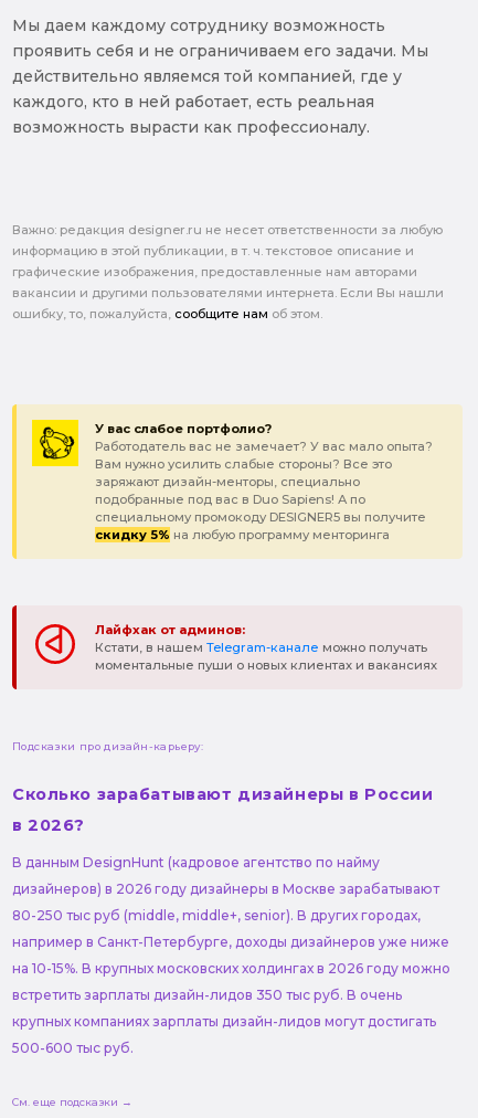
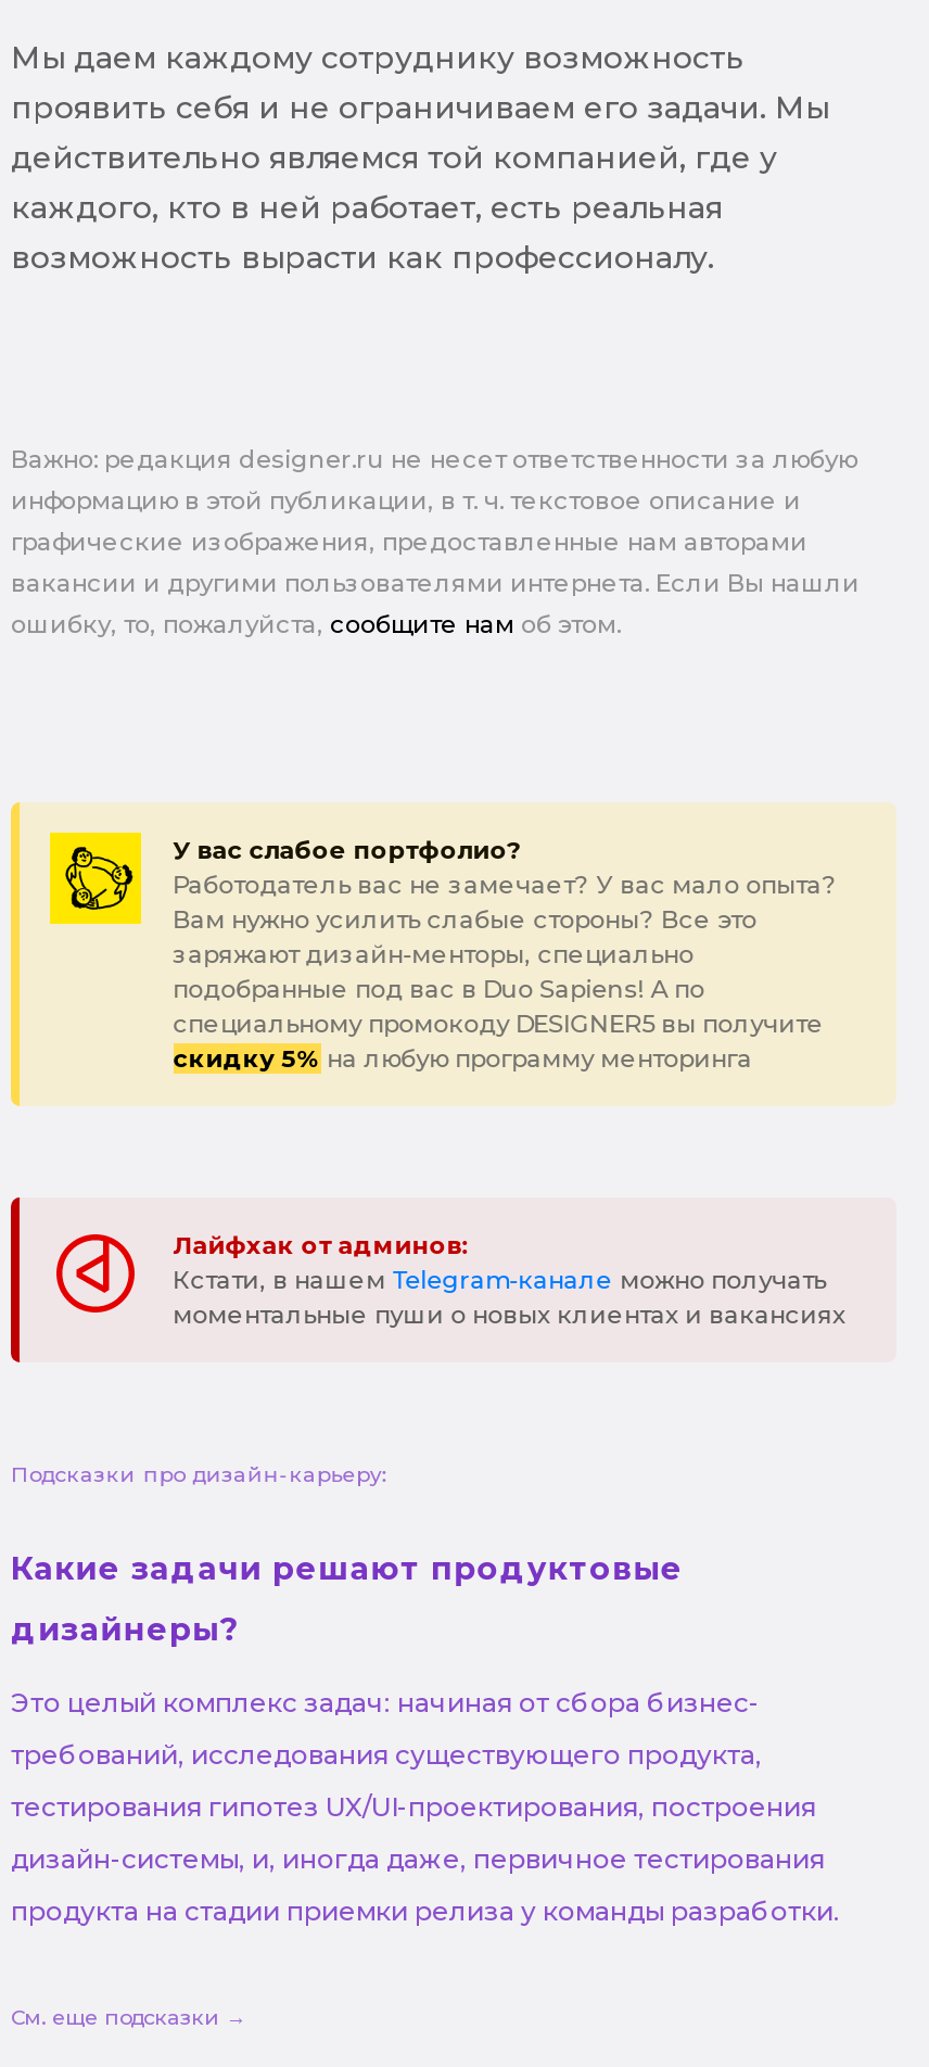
- Сколько зарабатывают дизайнеры в России
- в 2026?
- В данным DesignHunt (кадровое агентство по найму
- дизайнеров) в 2026 году дизайнеры в Москве зарабатывают
- 80-250 тыс руб (middle, middle+, senior). В других городах,
- например в Санкт-Петербурге, доходы дизайнеров уже ниже
- на 10-15%. В крупных московских холдингах в 2026 году можно
- встретить зарплаты дизайн-лидов 350 тыс руб. В очень
- крупных компаниях зарплаты дизайн-лидов могут достигать
- 500-600 тыс руб.
+ Какие задачи решают продуктовые
+ дизайнеры?
+ Это целый комплекс задач: начиная от сбора бизнес-
+ требований, исследования существующего продукта,
+ тестирования гипотез UX/UI-проектирования, построения
+ дизайн-системы, и, иногда даже, первичное тестирования
+ продукта на стадии приемки релиза у команды разработки.
